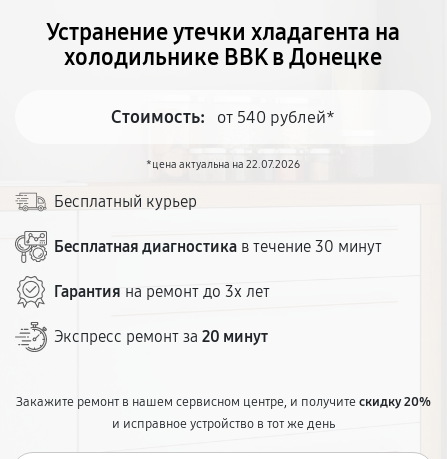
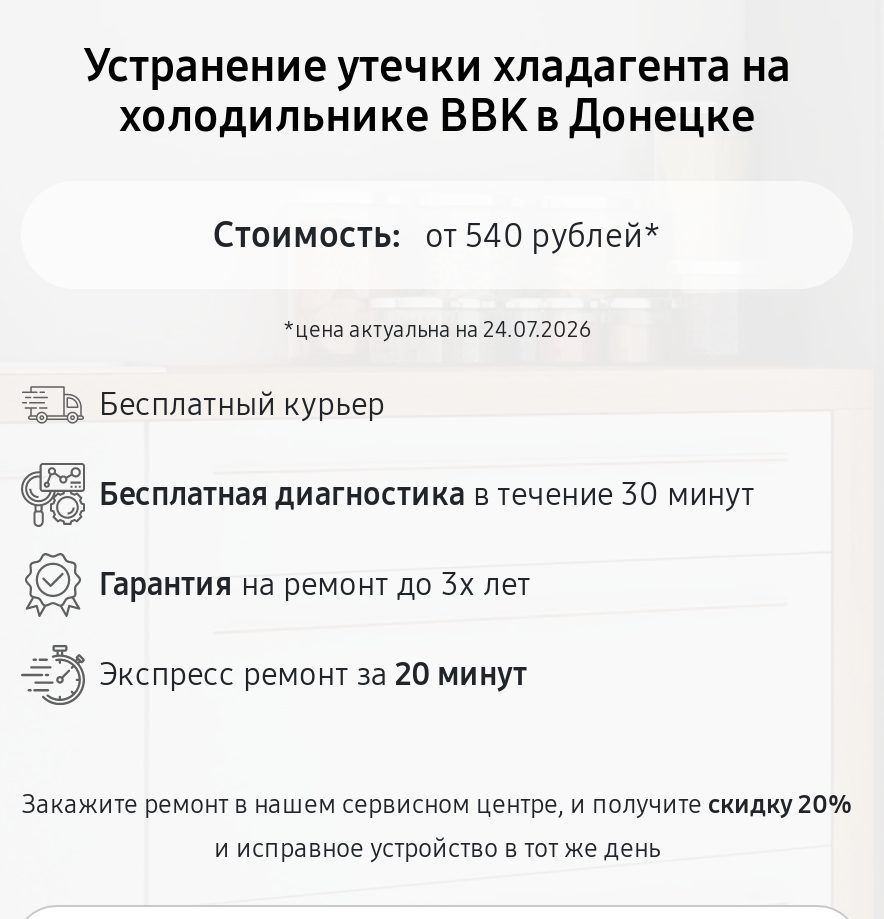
- *цена актуальна на 22.07.2026
+ *цена актуальна на 24.07.2026
